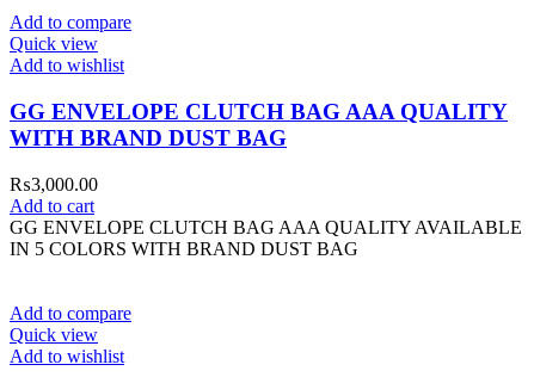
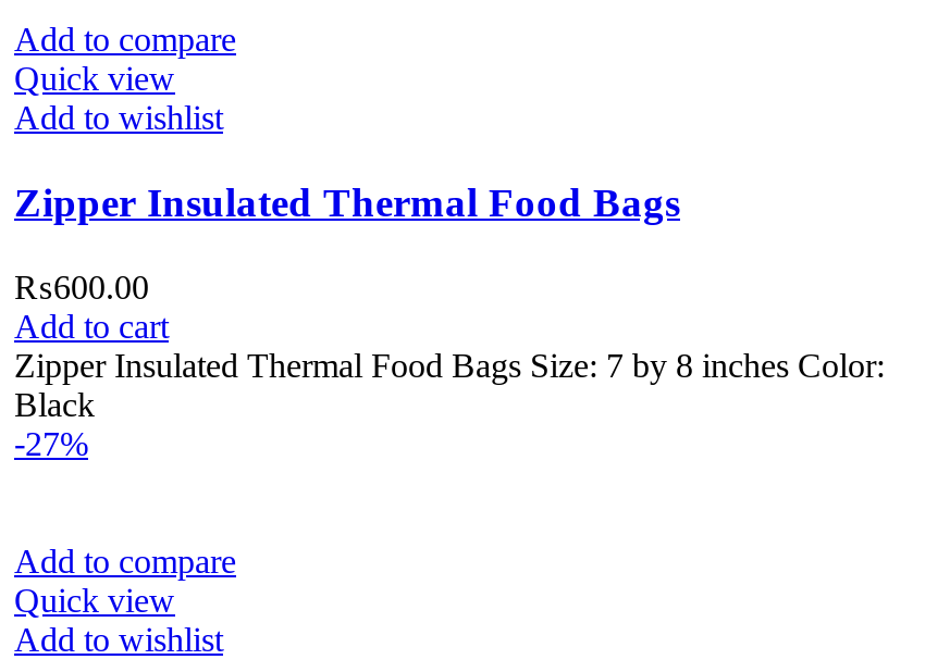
- GG ENVELOPE CLUTCH BAG AAA QUALITY
- WITH BRAND DUST BAG
+ Zipper Insulated Thermal Food Bags

- ₨3,000.00
+ ₨600.00

moved up: Add to cart

- GG ENVELOPE CLUTCH BAG AAA QUALITY AVAILABLE
- IN 5 COLORS WITH BRAND DUST BAG
+ Zipper Insulated Thermal Food Bags Size: 7 by 8 inches Color:
+ Black
+ -27%
